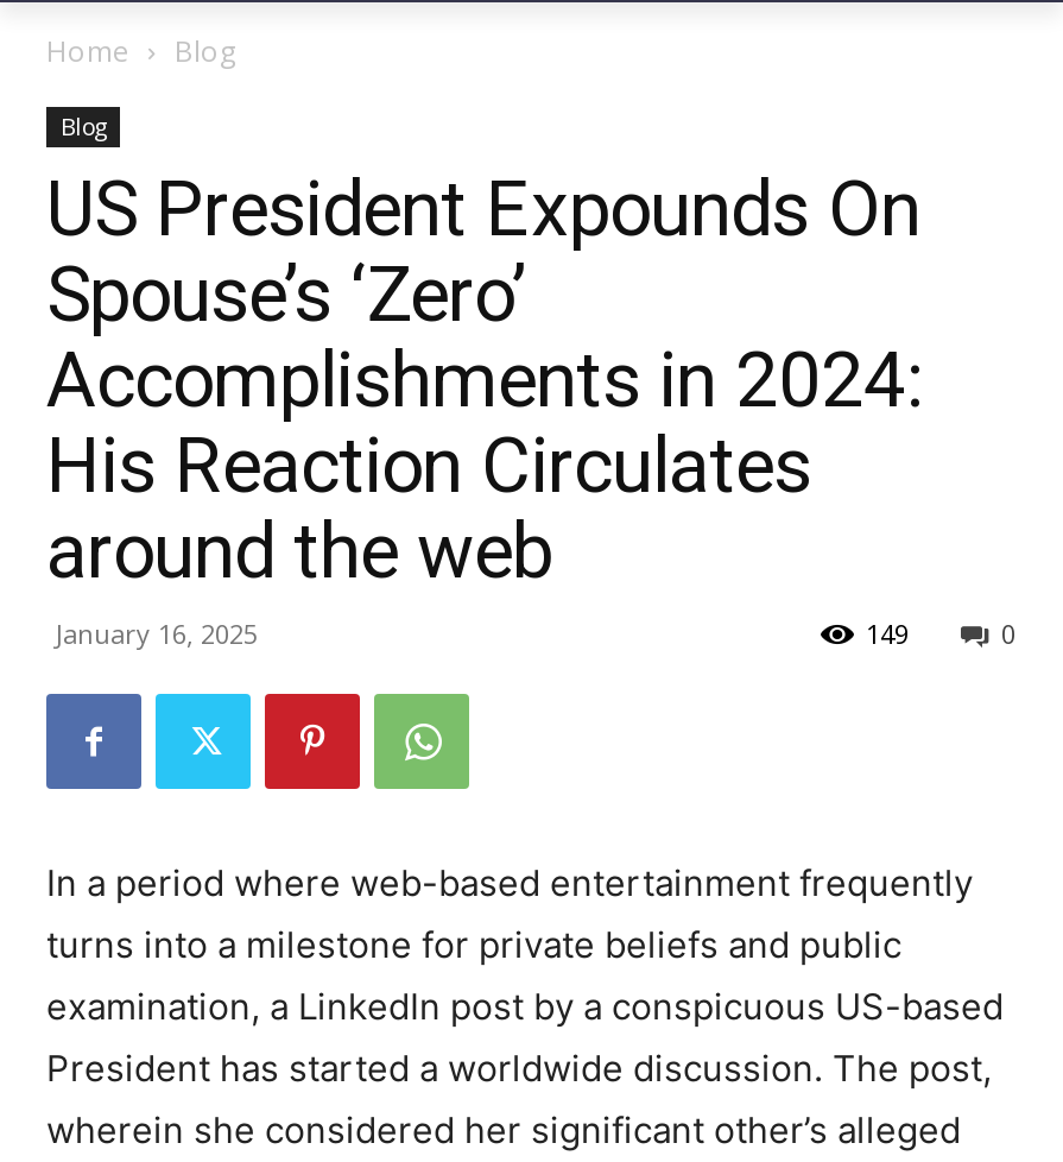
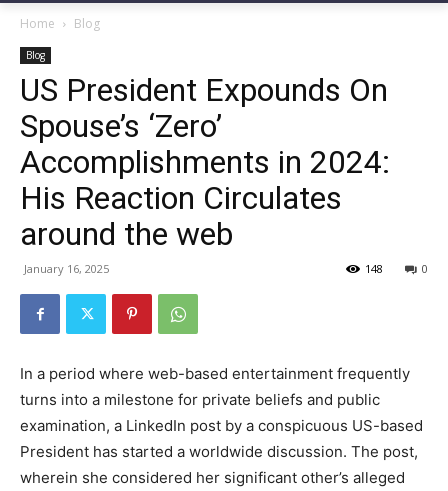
- 149
+ 148
